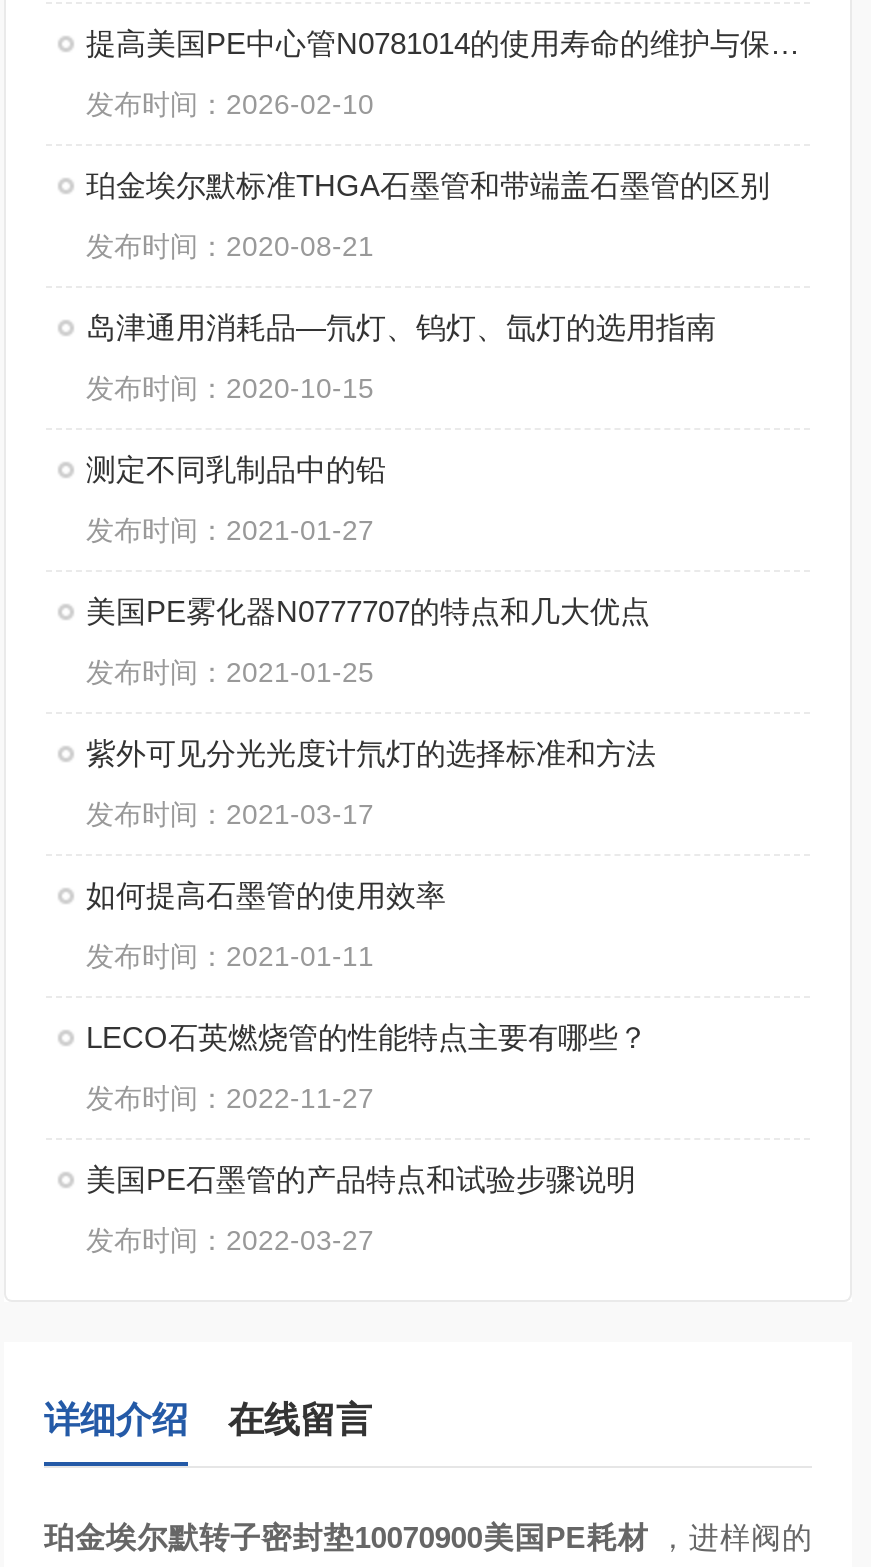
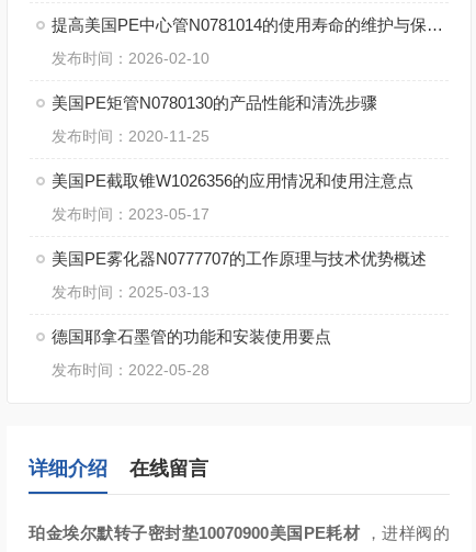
- 珀金埃尔默标准THGA石墨管和带端盖石墨管的区别
- 发布时间：2020-08-21
- 岛津通用消耗品—氘灯、钨灯、氙灯的选用指南
- 发布时间：2020-10-15
- 测定不同乳制品中的铅
- 发布时间：2021-01-27
- 美国PE雾化器N0777707的特点和几大优点
- 发布时间：2021-01-25
- 紫外可见分光光度计氘灯的选择标准和方法
- 发布时间：2021-03-17
- 如何提高石墨管的使用效率
- 发布时间：2021-01-11
- LECO石英燃烧管的性能特点主要有哪些？
- 发布时间：2022-11-27
- 美国PE石墨管的产品特点和试验步骤说明
- 发布时间：2022-03-27
+ 美国PE矩管N0780130的产品性能和清洗步骤
+ 发布时间：2020-11-25
+ 美国PE截取锥W1026356的应用情况和使用注意点
+ 发布时间：2023-05-17
+ 美国PE雾化器N0777707的工作原理与技术优势概述
+ 发布时间：2025-03-13
+ 德国耶拿石墨管的功能和安装使用要点
+ 发布时间：2022-05-28
